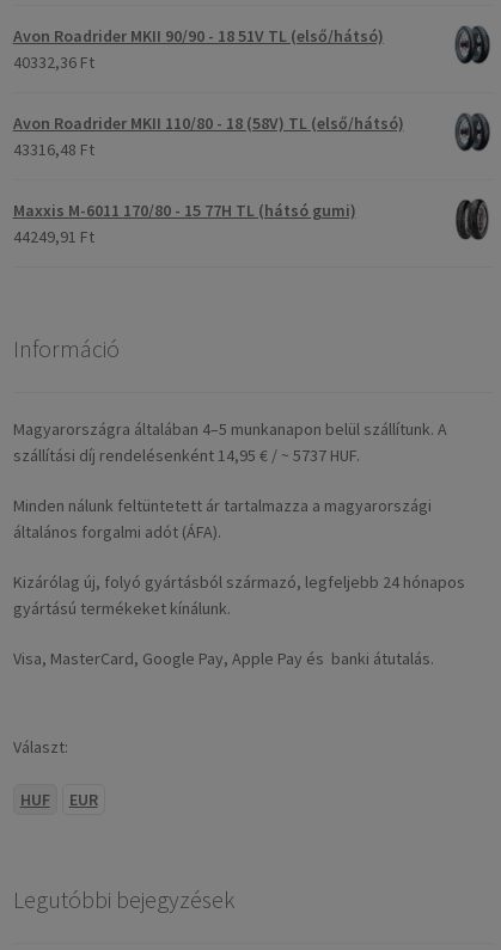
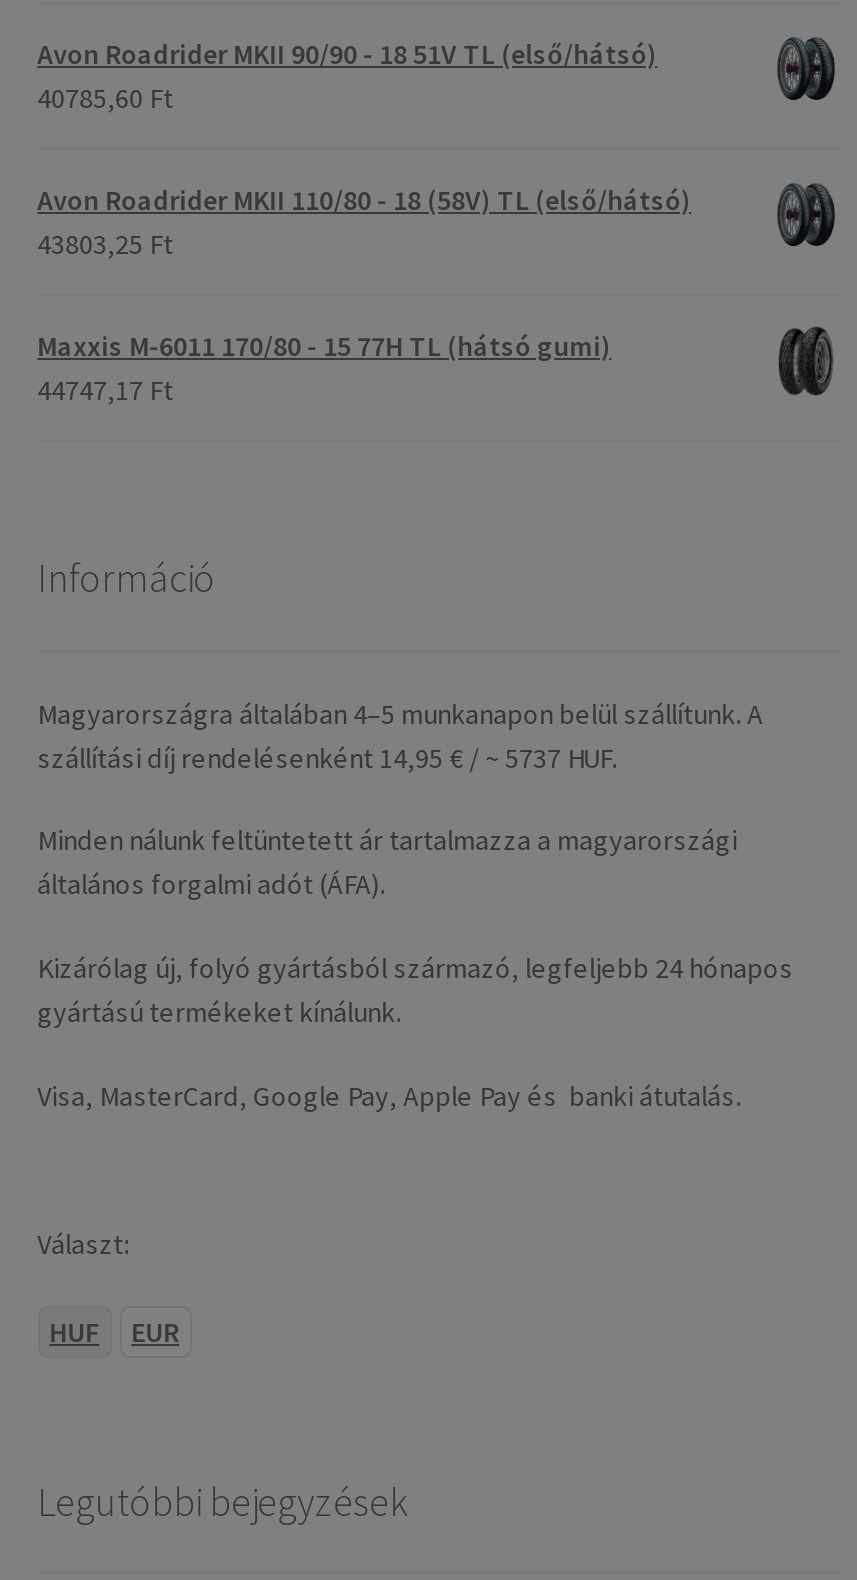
- 40332,36 Ft
+ 40785,60 Ft

- 43316,48 Ft
+ 43803,25 Ft

- 44249,91 Ft
+ 44747,17 Ft
